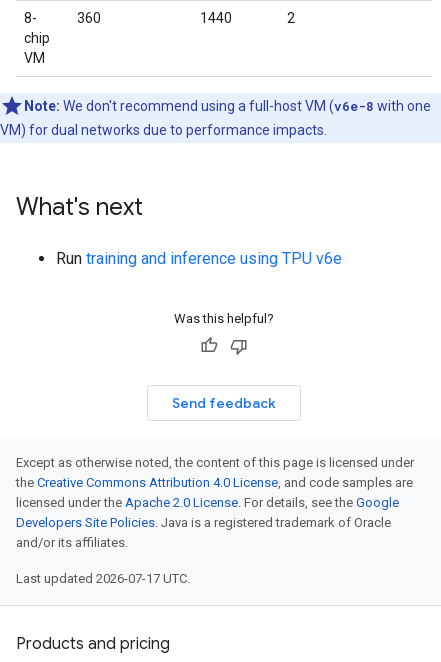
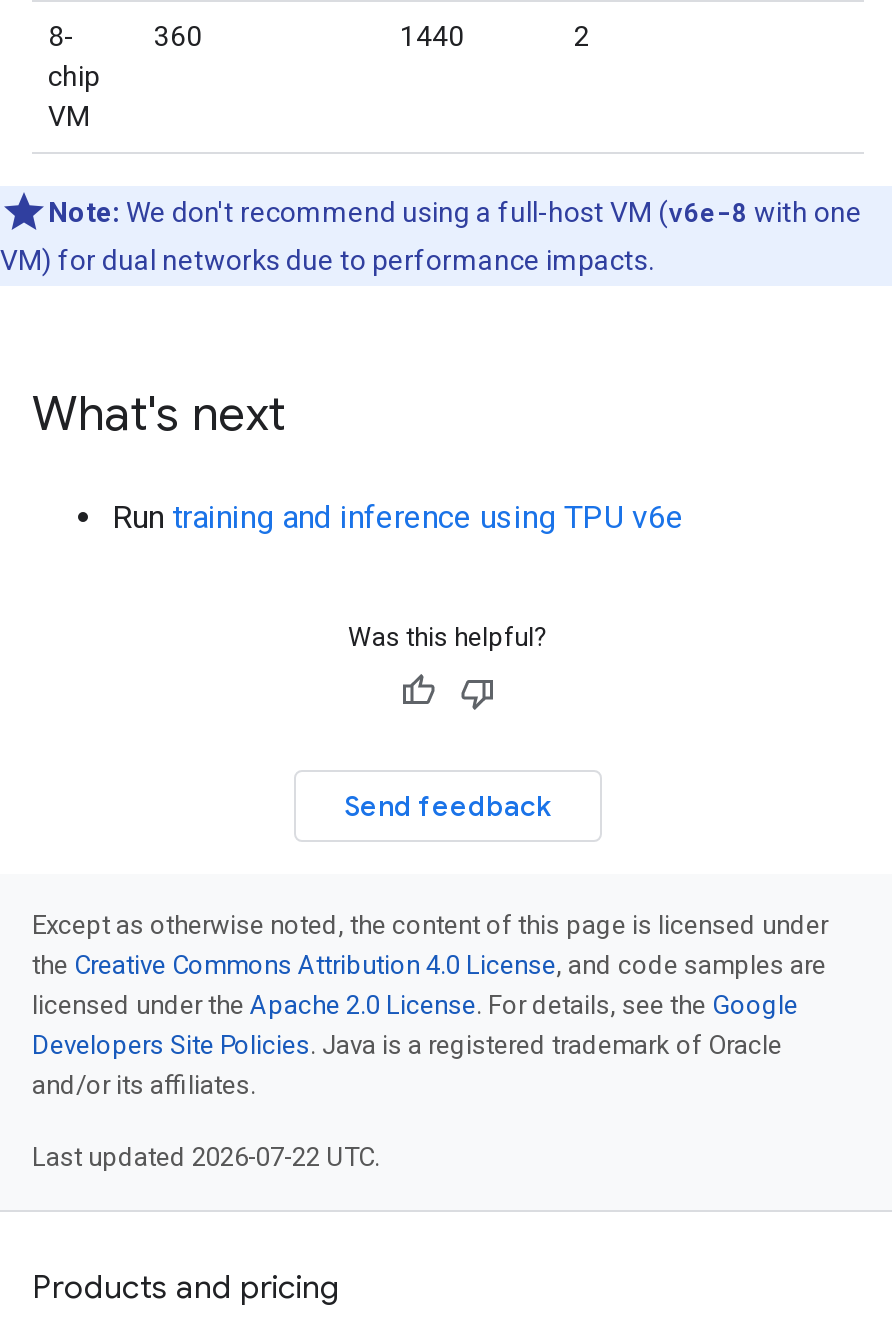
- Last updated 2026-07-17 UTC.
+ Last updated 2026-07-22 UTC.
